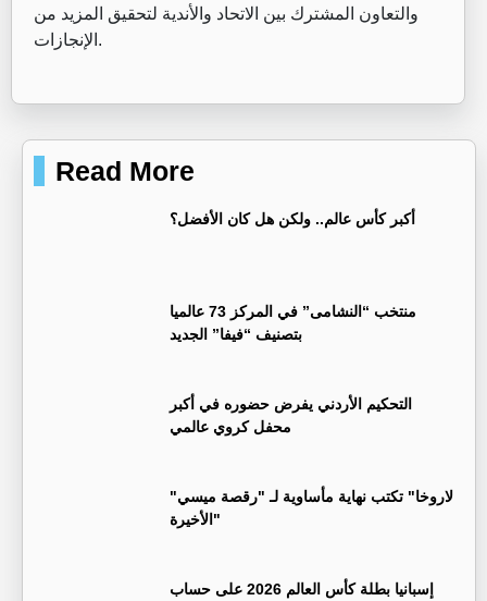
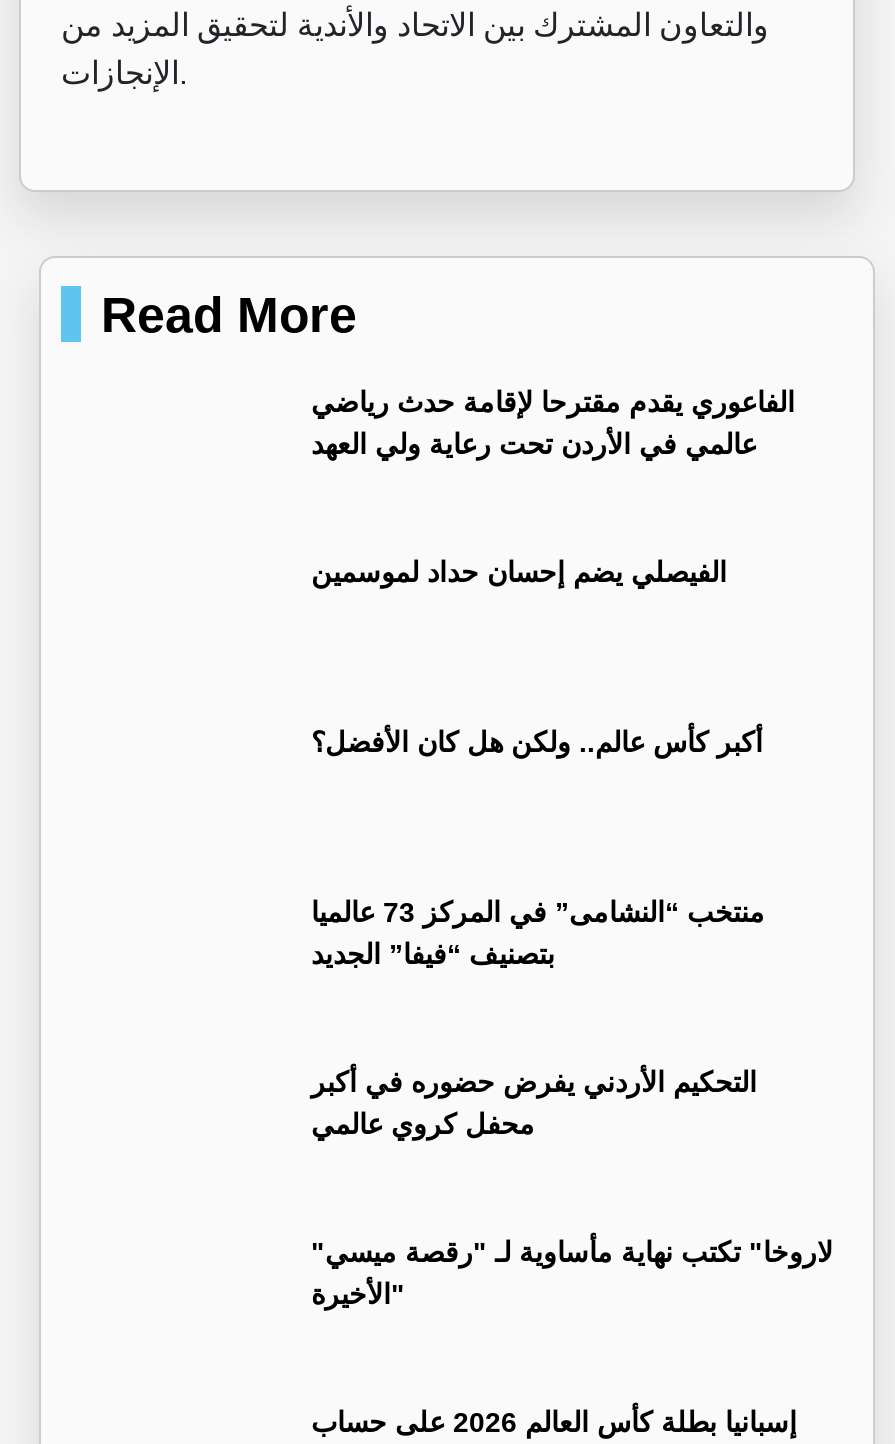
+ الفاعوري يقدم مقترحا لإقامة حدث رياضي
+ عالمي في الأردن تحت رعاية ولي العهد

+ الفيصلي يضم إحسان حداد لموسمين
